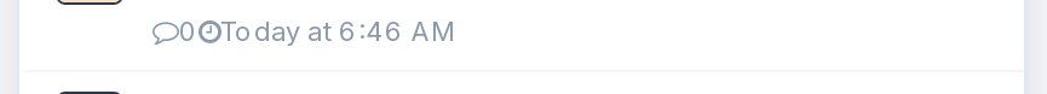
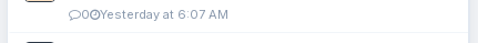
- Today at 6:46 AM
+ Yesterday at 6:07 AM
